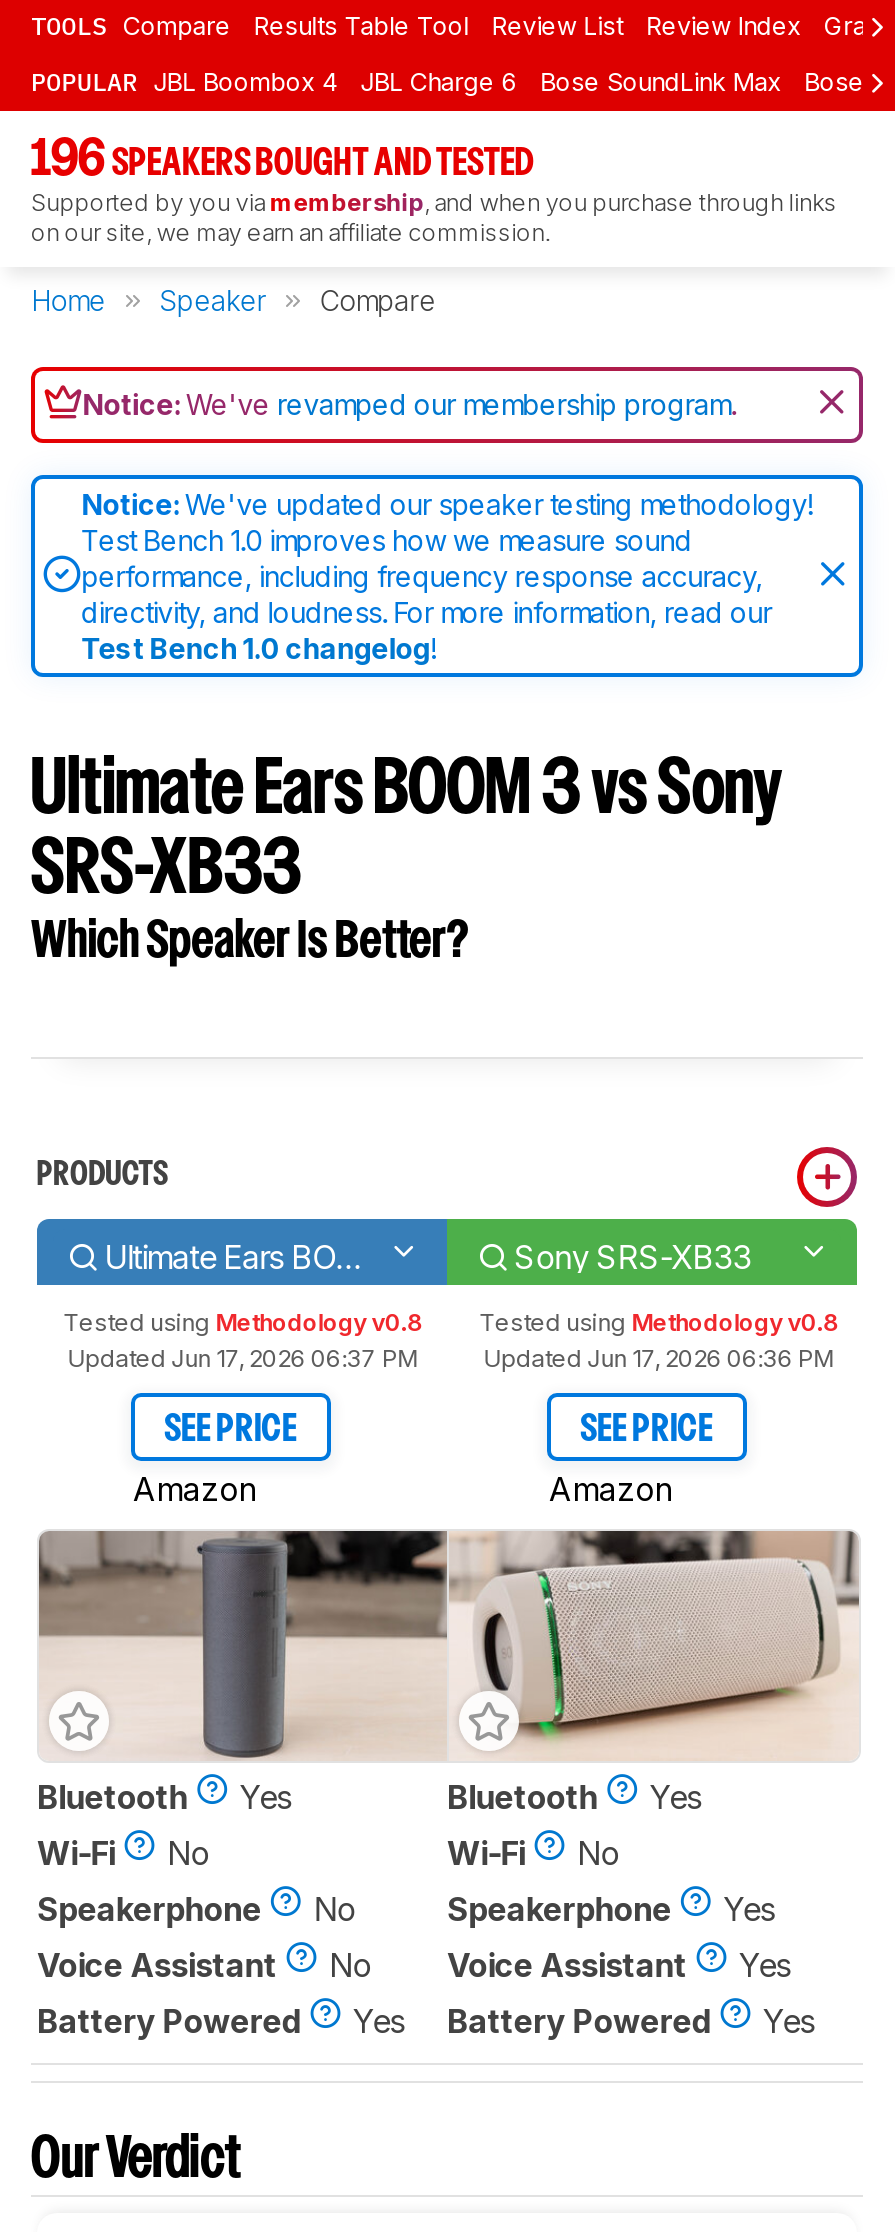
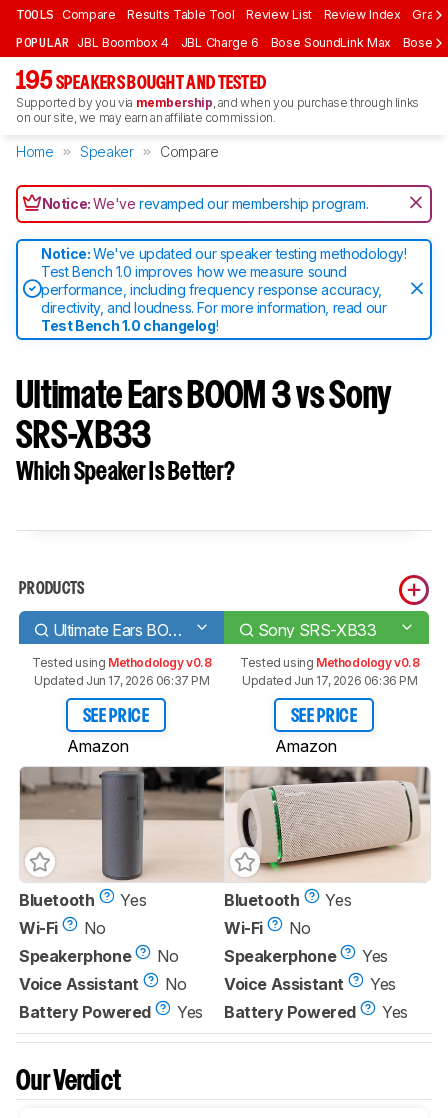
- 196 SPEAKERS BOUGHT AND TESTED
+ 195 SPEAKERS BOUGHT AND TESTED
